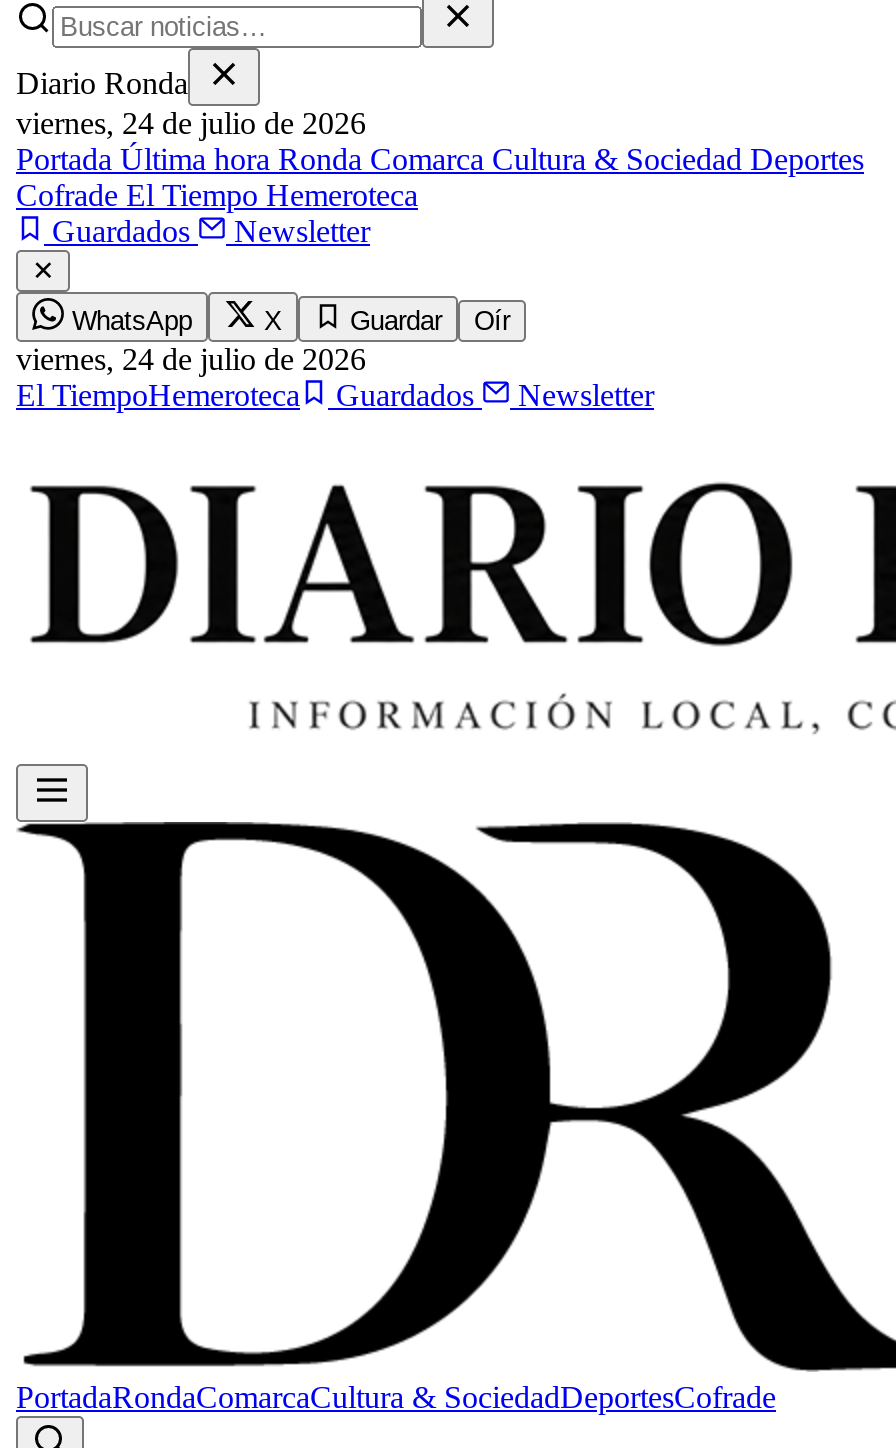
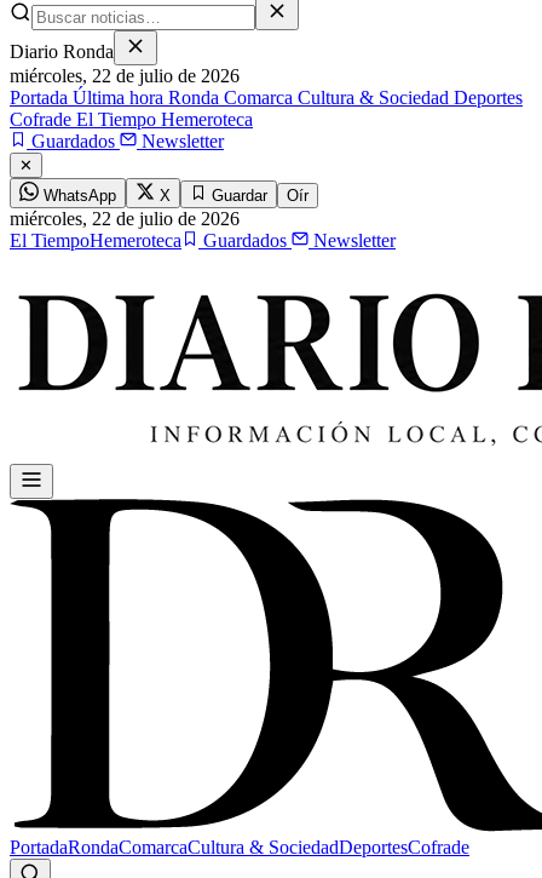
- viernes, 24 de julio de 2026
+ miércoles, 22 de julio de 2026

- viernes,24 de julio de 2026
+ miércoles,22 de julio de 2026
